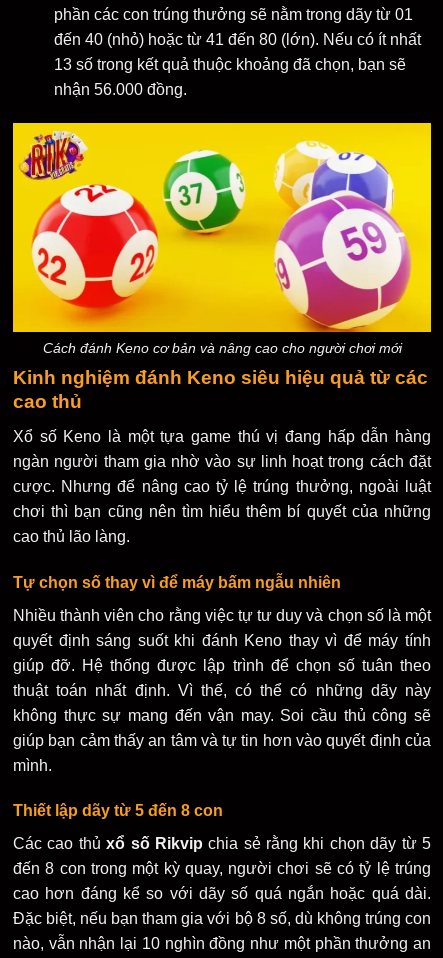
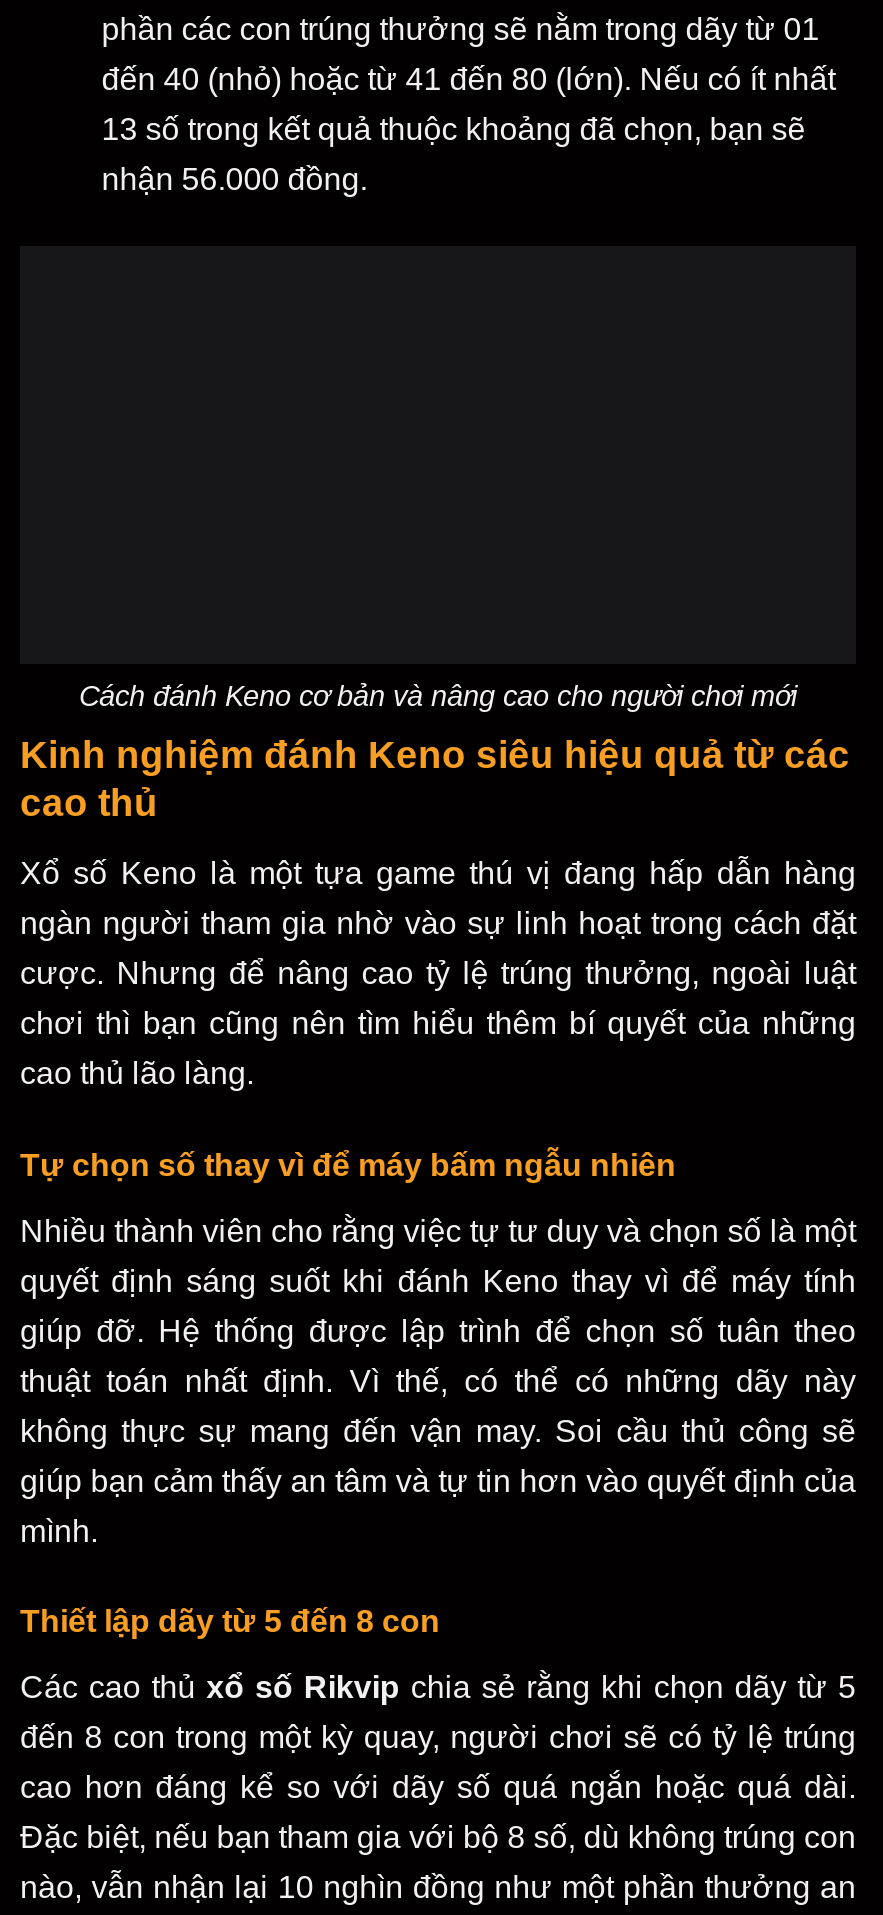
- [image]
